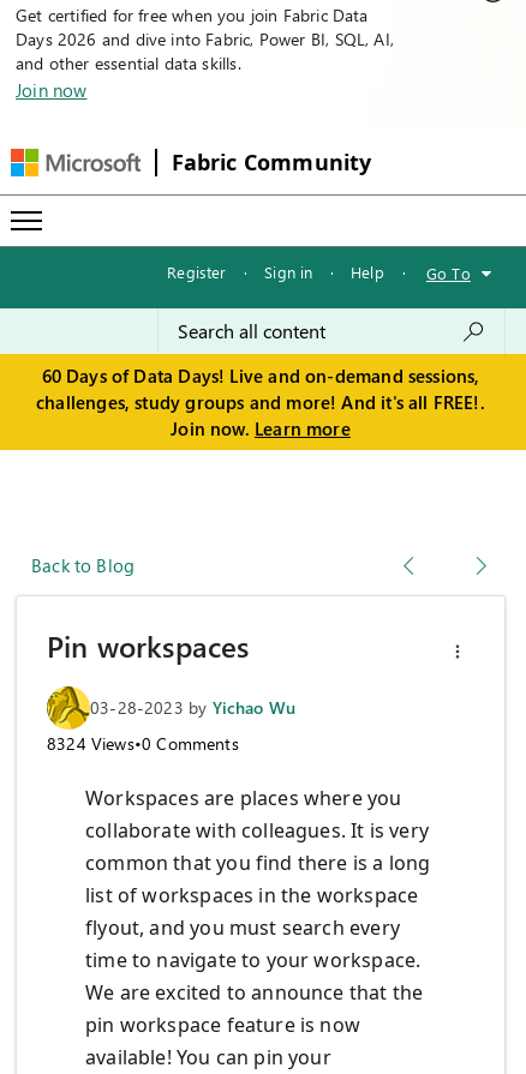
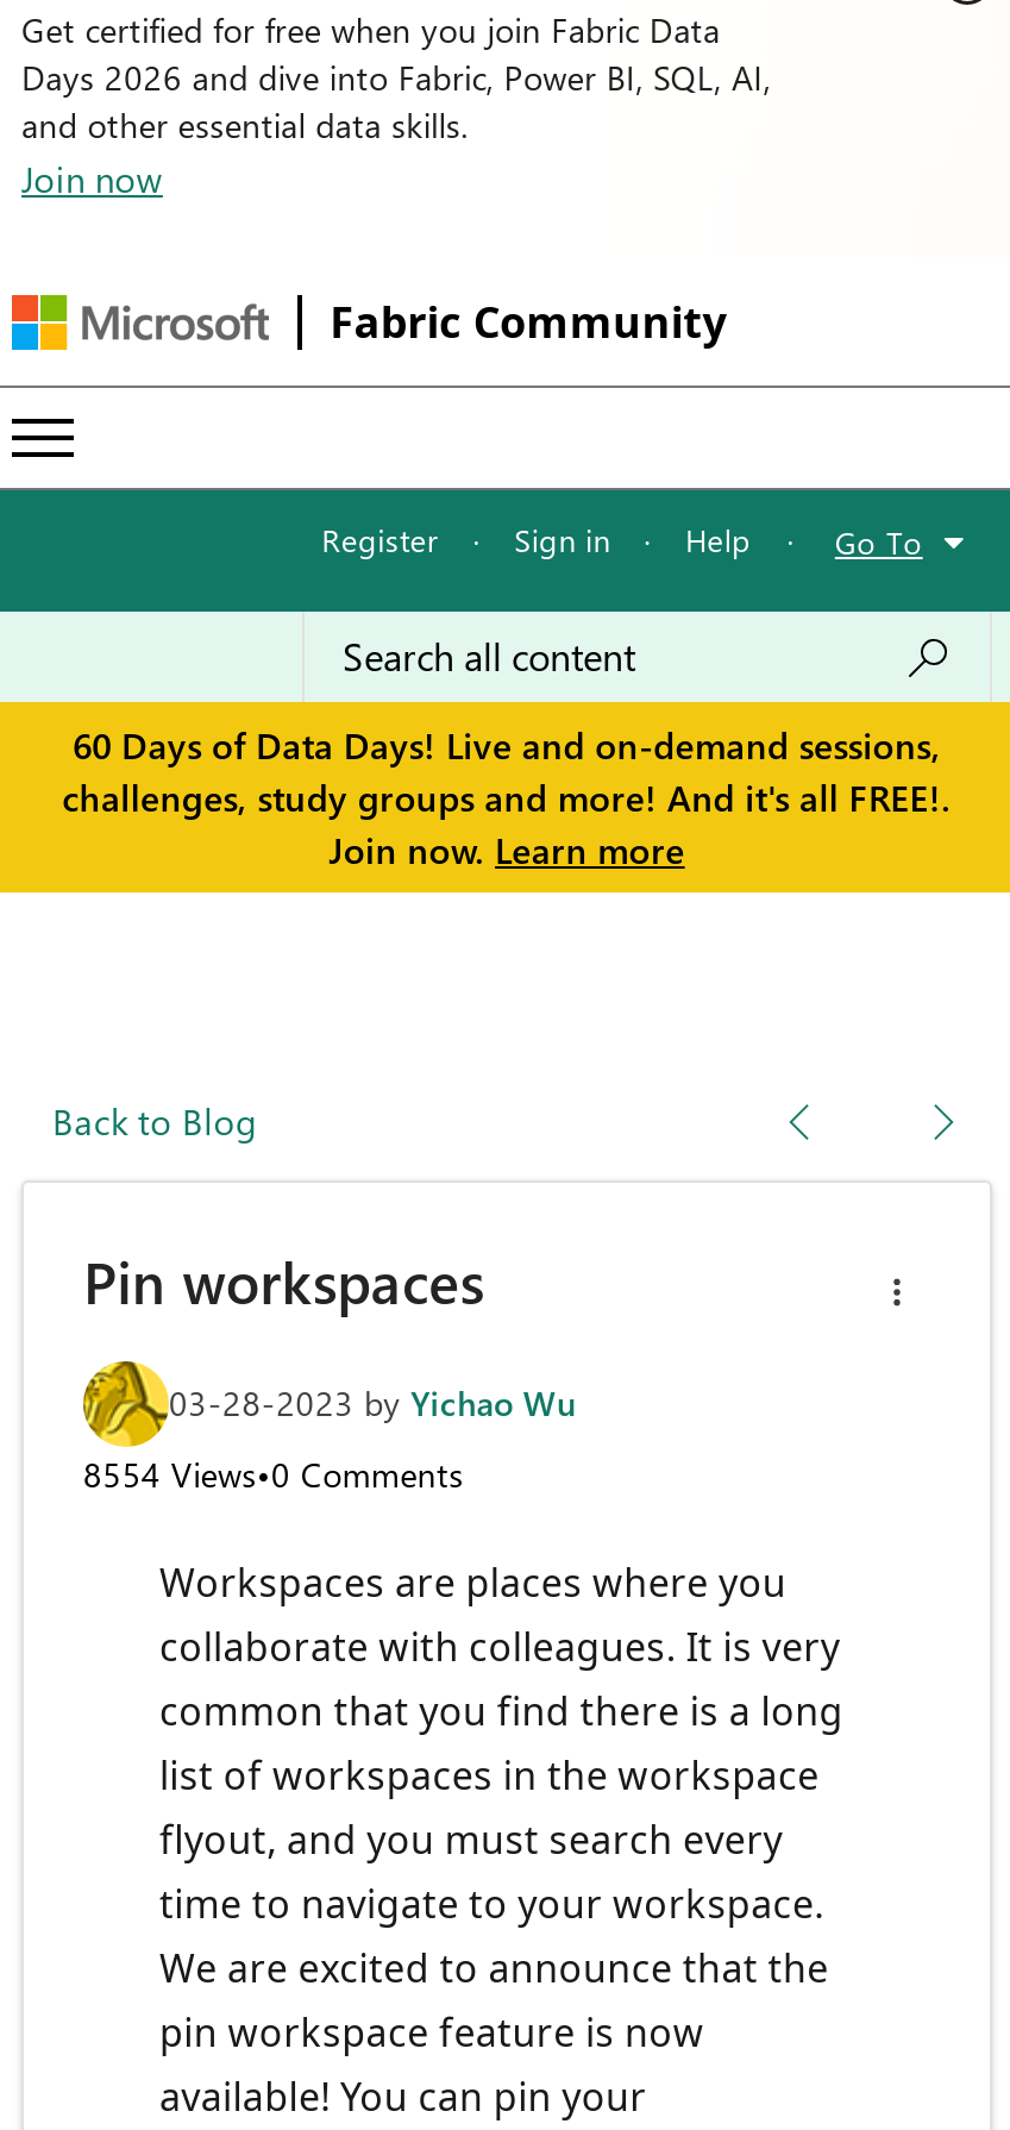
- 8324 Views•0 Comments
+ 8554 Views•0 Comments
